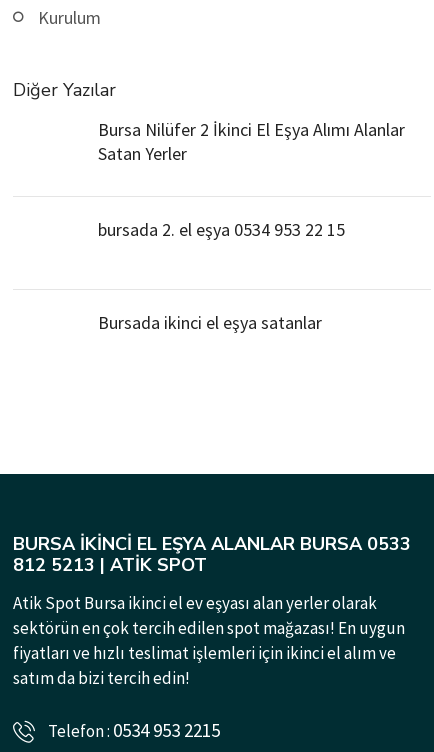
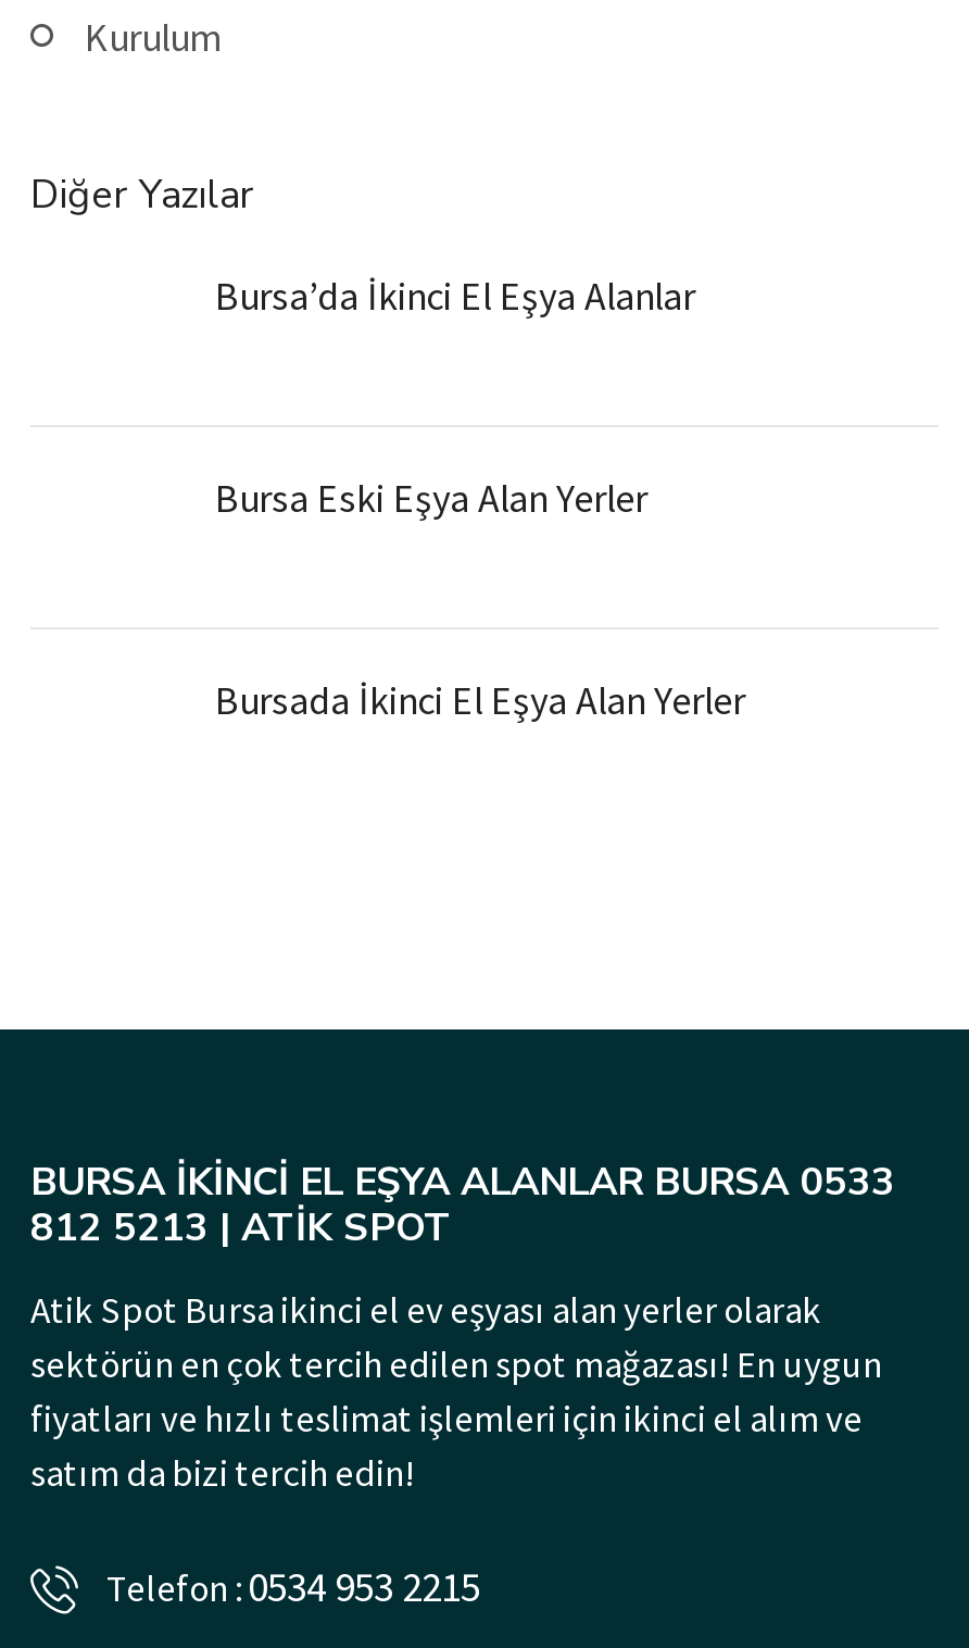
- Bursa Nilüfer 2 İkinci El Eşya Alımı Alanlar
- Satan Yerler
+ Bursa’da İkinci El Eşya Alanlar

- bursada 2. el eşya 0534 953 22 15
+ Bursa Eski Eşya Alan Yerler

- Bursada ikinci el eşya satanlar
+ Bursada İkinci El Eşya Alan Yerler
